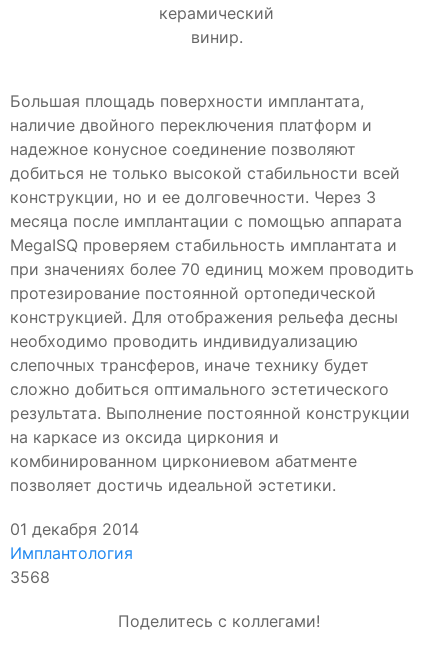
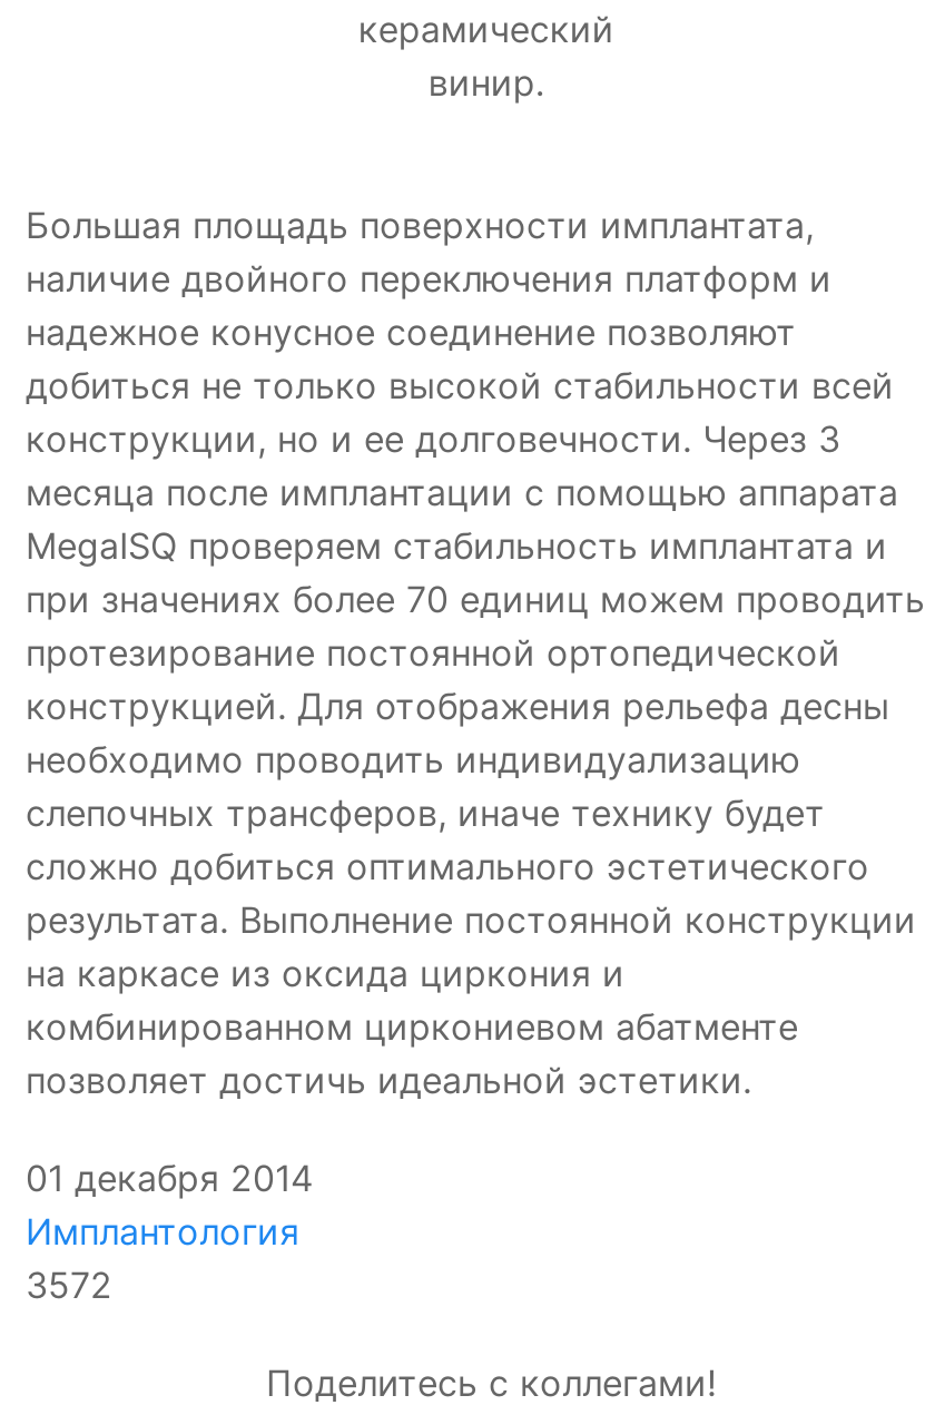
- 3568
+ 3572
